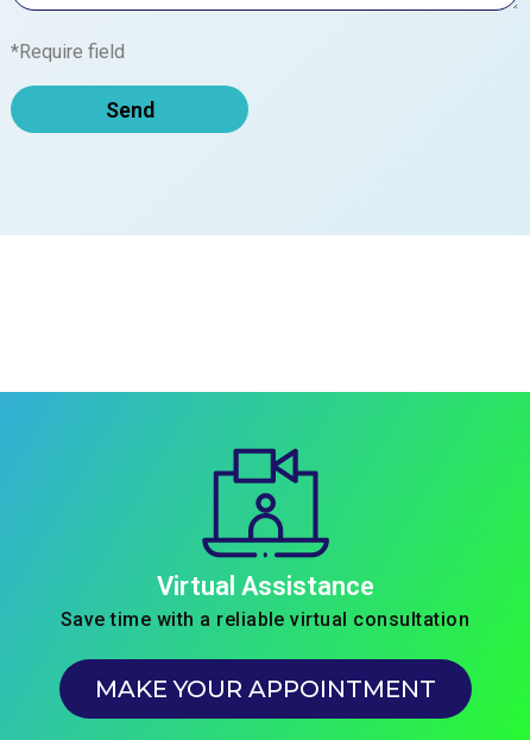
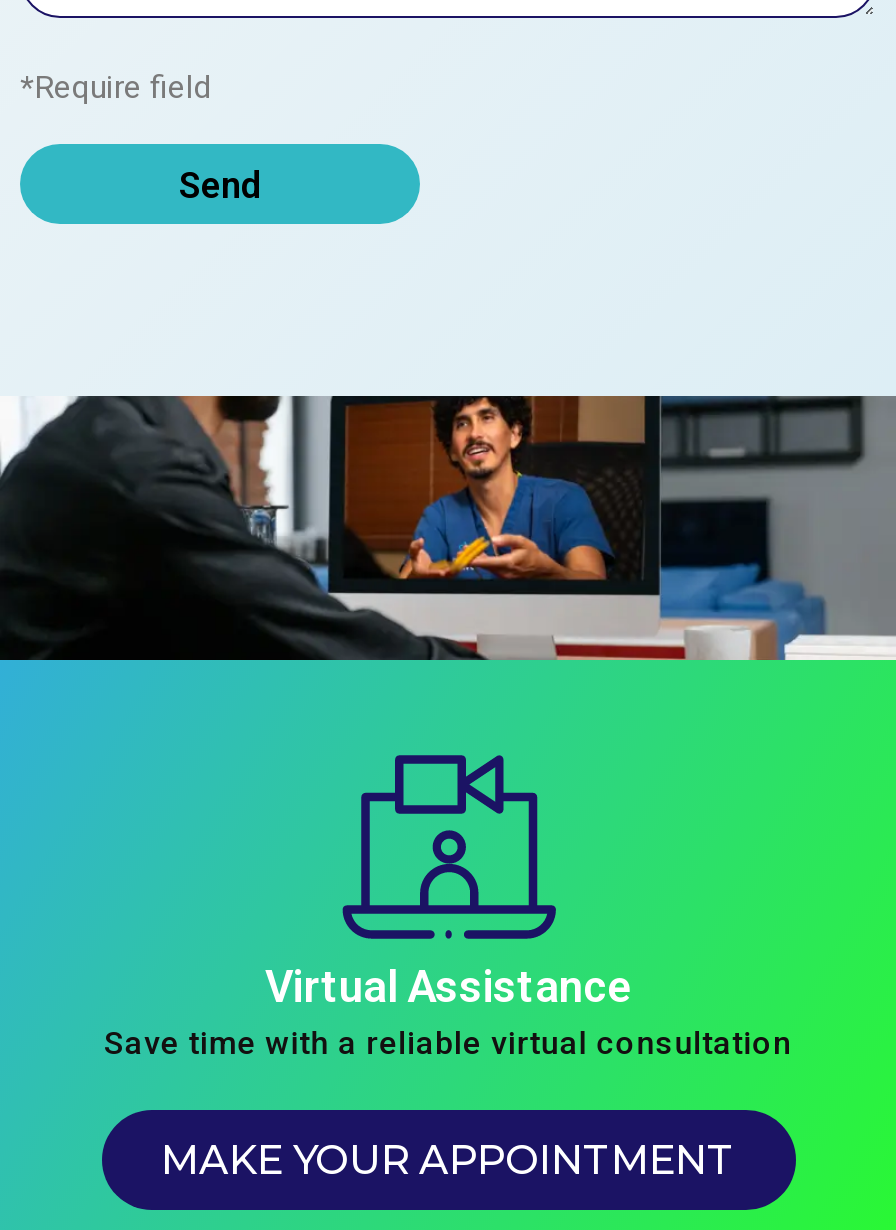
+ [image]
